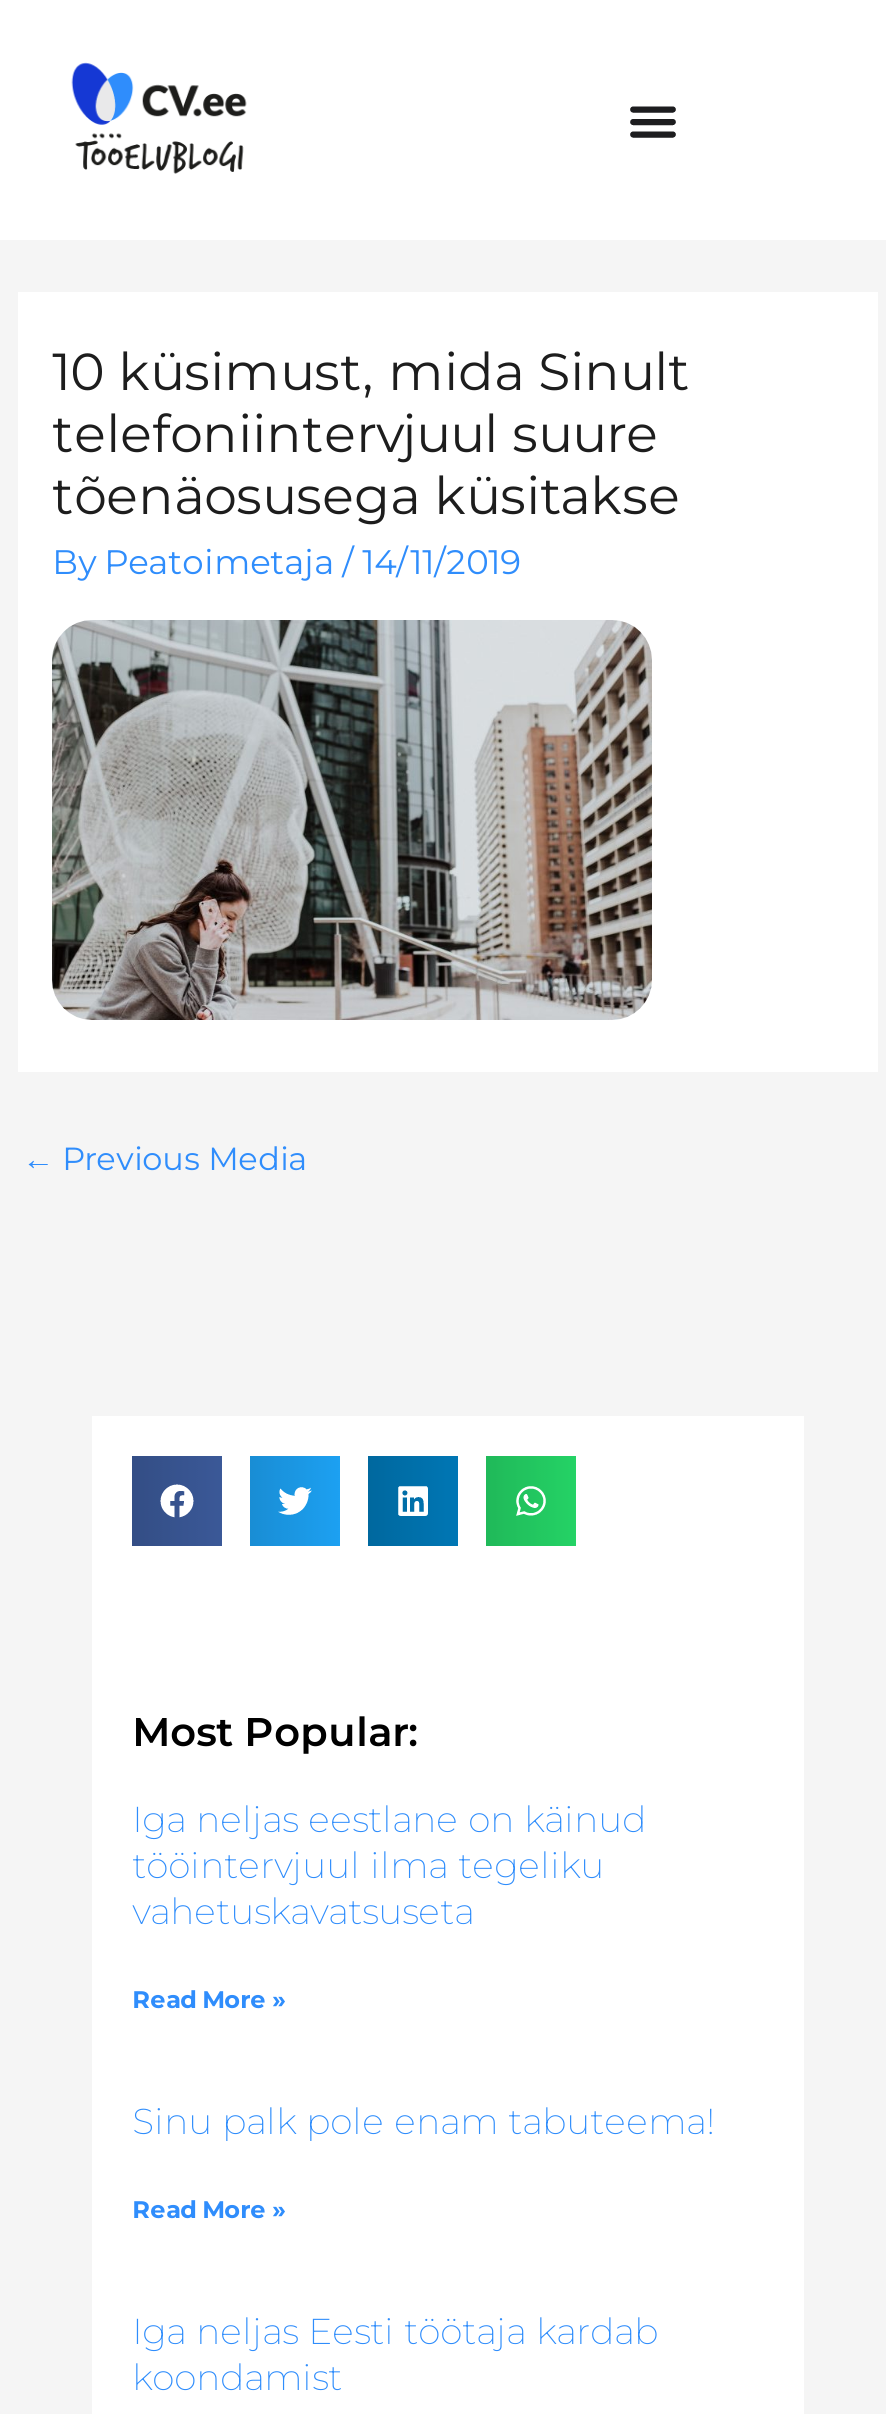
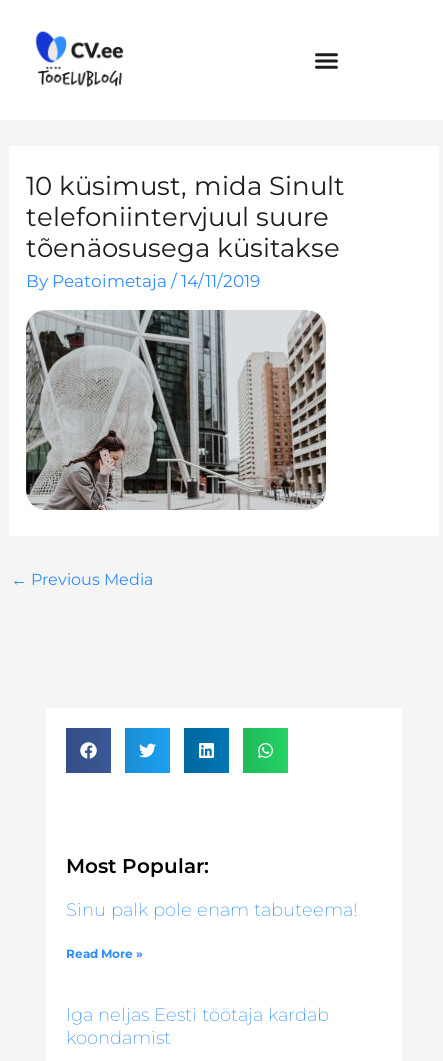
- Iga neljas eestlane on käinud
- tööintervjuul ilma tegeliku
- vahetuskavatsuseta
- Read More »
